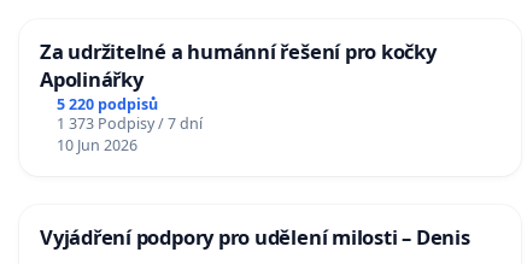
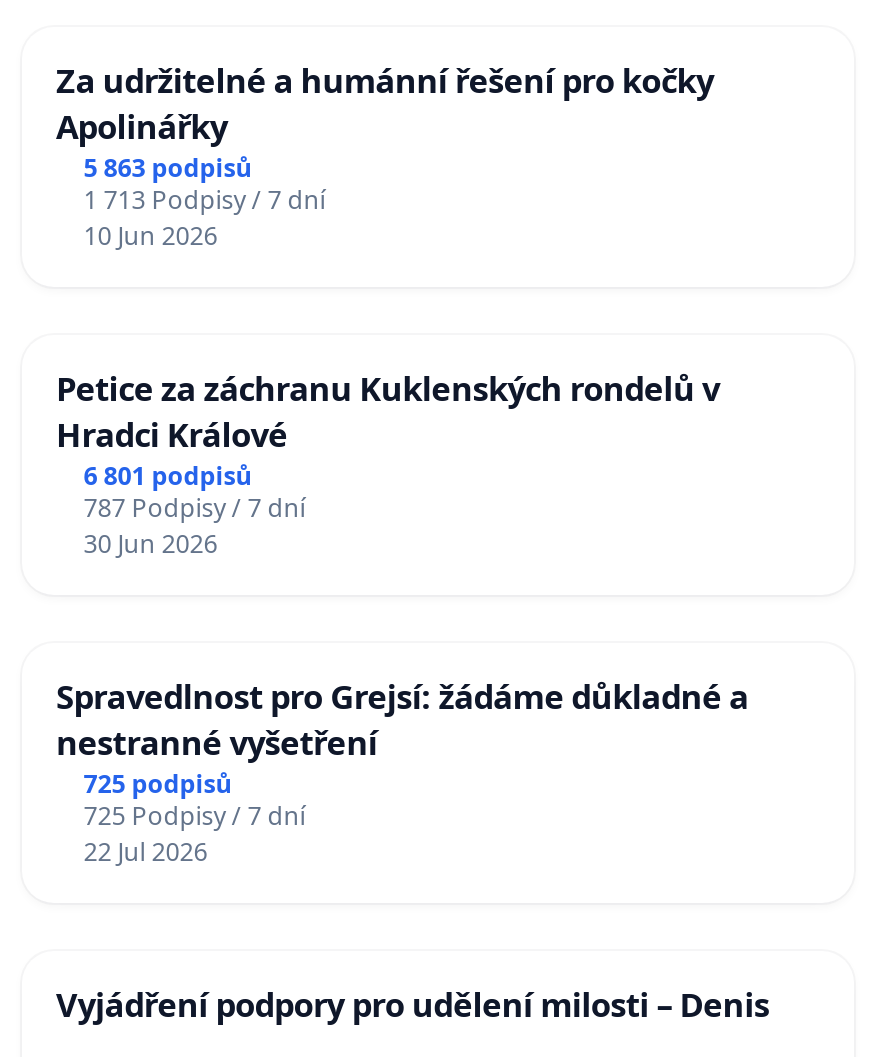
- 5 220 podpisů
+ 5 863 podpisů

- 1 373 Podpisy / 7 dní
+ 1 713 Podpisy / 7 dní

+ Petice za záchranu Kuklenských rondelů v
+ Hradci Králové
+ 6 801 podpisů
+ 787 Podpisy / 7 dní
+ 30 Jun 2026
+ Spravedlnost pro Grejsí: žádáme důkladné a
+ nestranné vyšetření
+ 725 podpisů
+ 725 Podpisy / 7 dní
+ 22 Jul 2026
